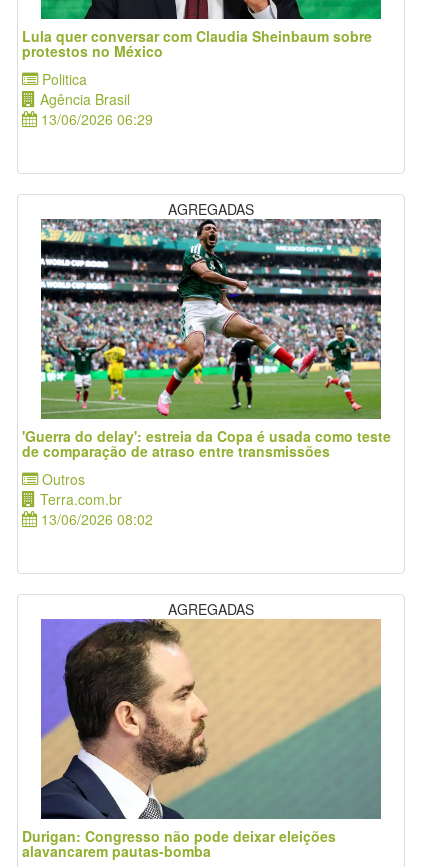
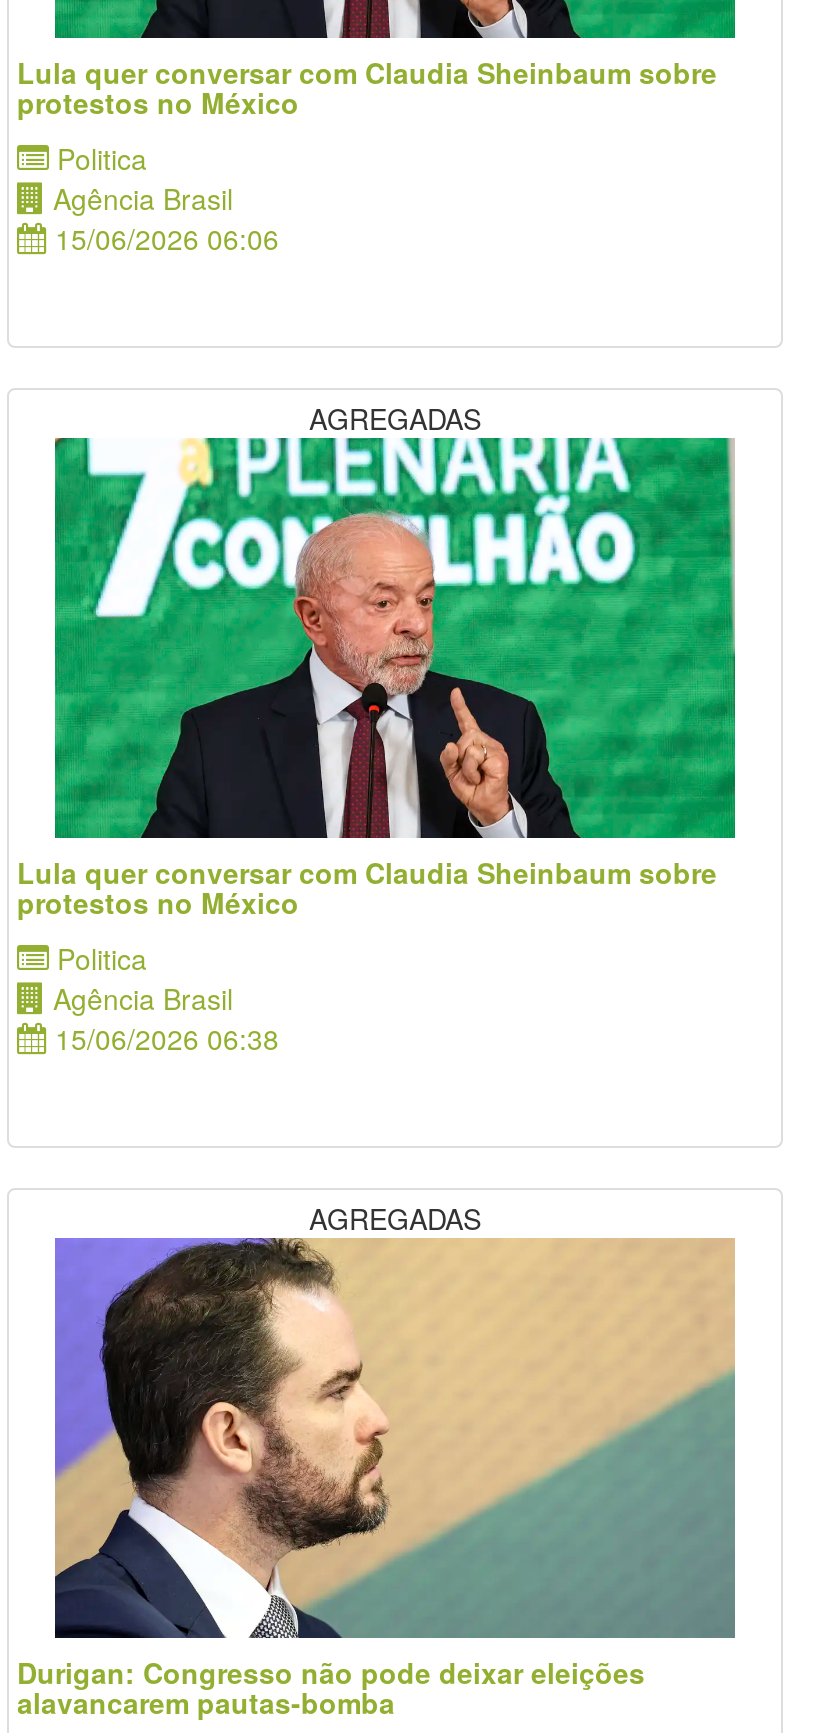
- 13/06/2026 06:29
+ 15/06/2026 06:06

- [image]
- 'Guerra do delay': estreia da Copa é usada como teste
- de comparação de atraso entre transmissões
- Outros
- Terra.com.br
- 13/06/2026 08:02
+ [image]
+ Lula quer conversar com Claudia Sheinbaum sobre
+ protestos no México
+ Politica
+ Agência Brasil
+ 15/06/2026 06:38
